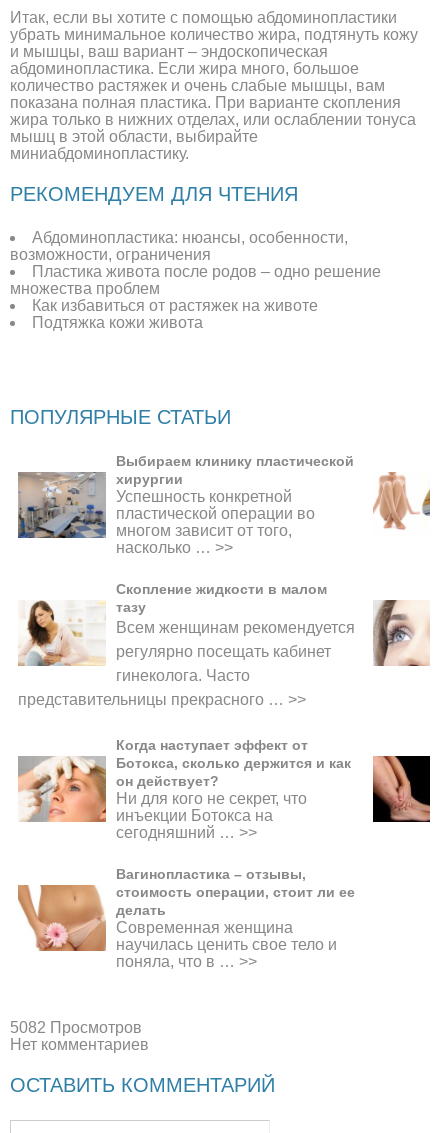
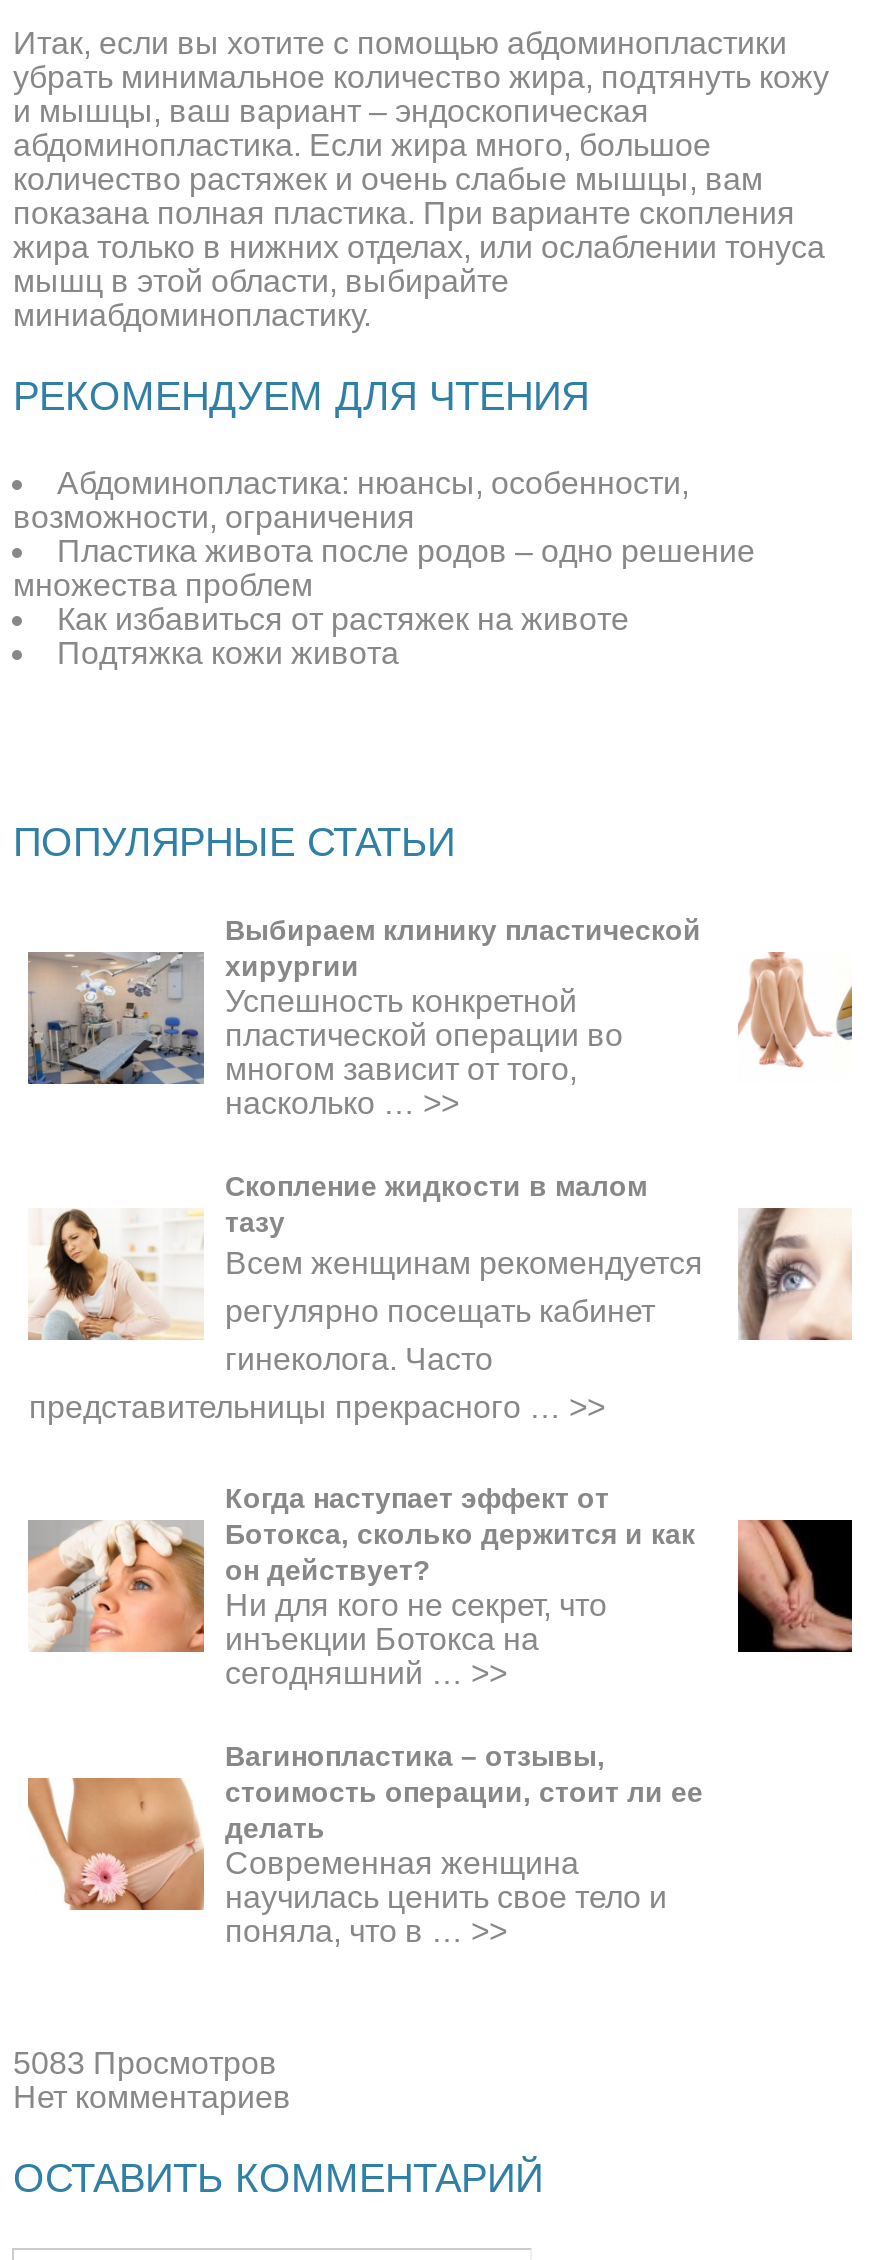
- 5082 Просмотров
+ 5083 Просмотров
